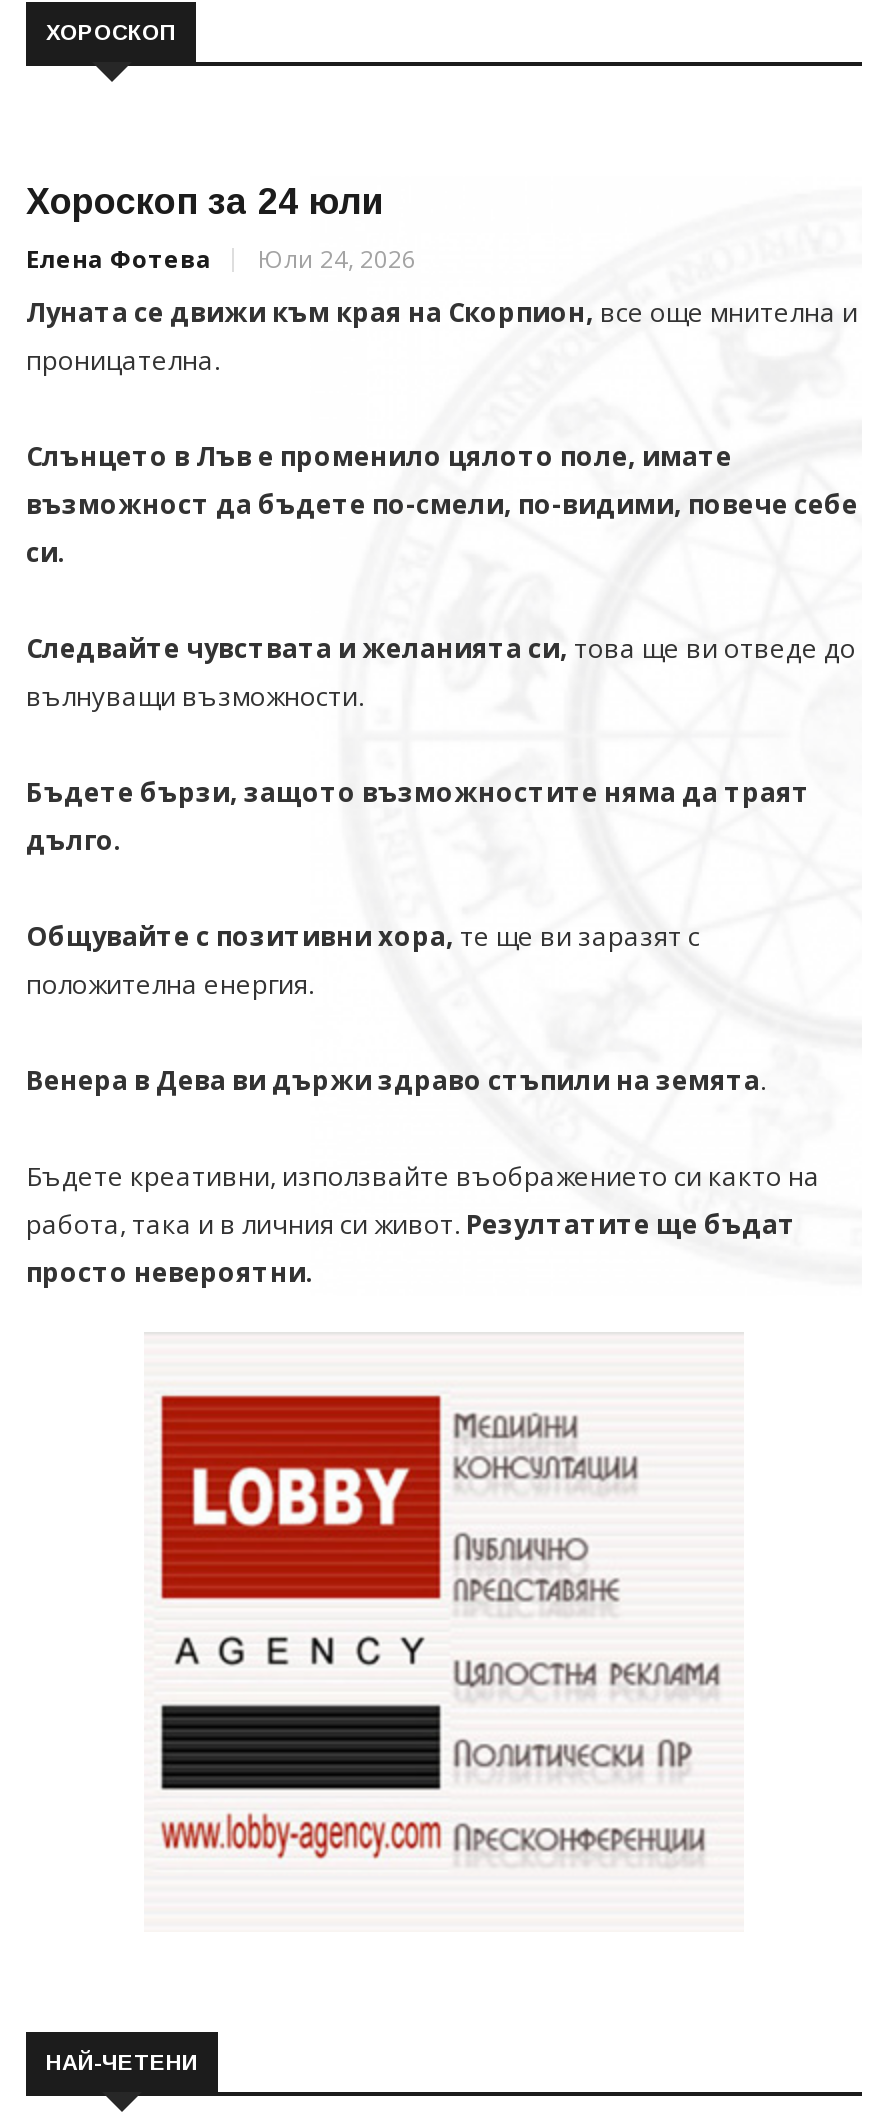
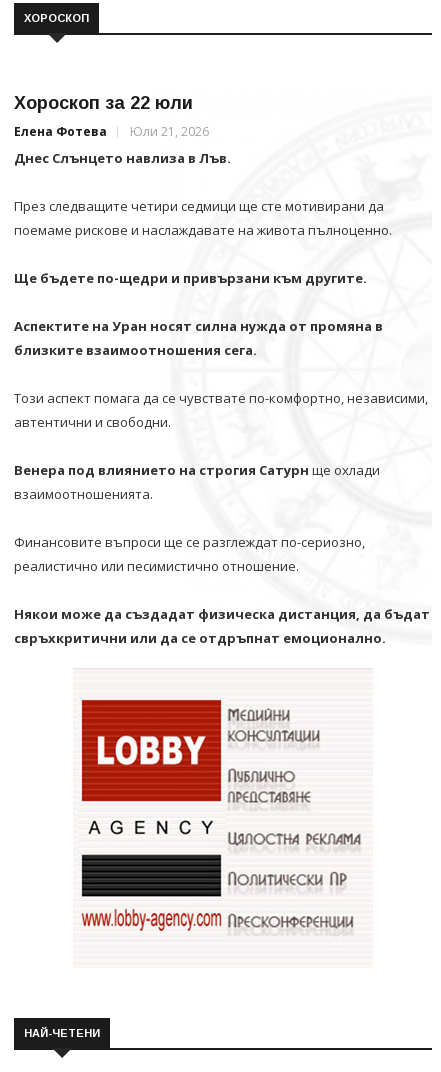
- Хороскоп за 24 юли
+ Хороскоп за 22 юли

- Юли 24, 2026
- Луната се движи към края на Скорпион, все още мнителна и
- проницателна.
- Слънцето в Лъв е променило цялото поле, имате
- възможност да бъдете по-смели, по-видими, повече себе
- си.
- Следвайте чувствата и желанията си, това ще ви отведе до
- вълнуващи възможности.
- Бъдете бързи, защото възможностите няма да траят
- дълго.
- Общувайте с позитивни хора, те ще ви заразят с
- положителна енергия.
- Венера в Дева ви държи здраво стъпили на земята.
- Бъдете креативни, използвайте въображението си както на
- работа, така и в личния си живот. Резултатите ще бъдат
- просто невероятни.
+ Юли 21, 2026
+ Днес Слънцето навлиза в Лъв.
+ През следващите четири седмици ще сте мотивирани да
+ поемаме рискове и наслаждавате на живота пълноценно.
+ Ще бъдете по-щедри и привързани към другите.
+ Аспектите на Уран носят силна нужда от промяна в
+ близките взаимоотношения сега.
+ Този аспект помага да се чувствате по-комфортно, независими,
+ автентични и свободни.
+ Венера под влиянието на строгия Сатурн ще охлади
+ взаимоотношенията.
+ Финансовите въпроси ще се разглеждат по-сериозно,
+ реалистично или песимистично отношение.
+ Някои може да създадат физическа дистанция, да бъдат
+ свръхкритични или да се отдръпнат емоционално.
